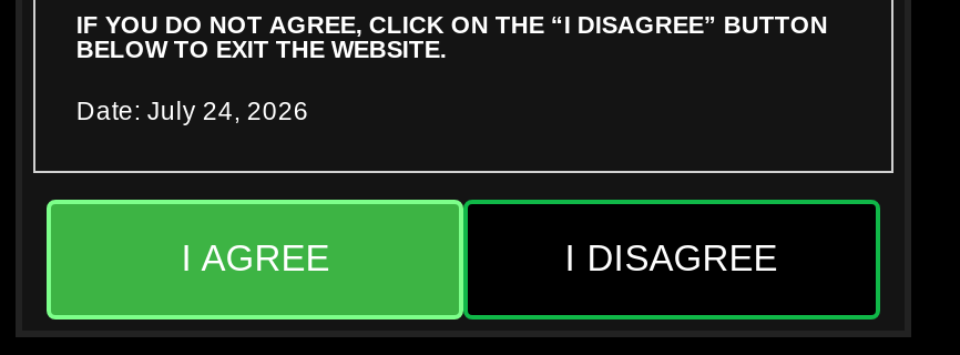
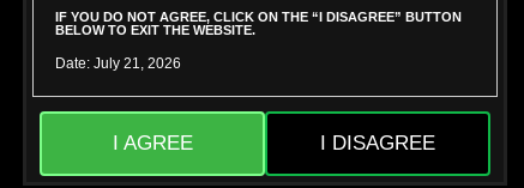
- Date: July 24, 2026
+ Date: July 21, 2026
